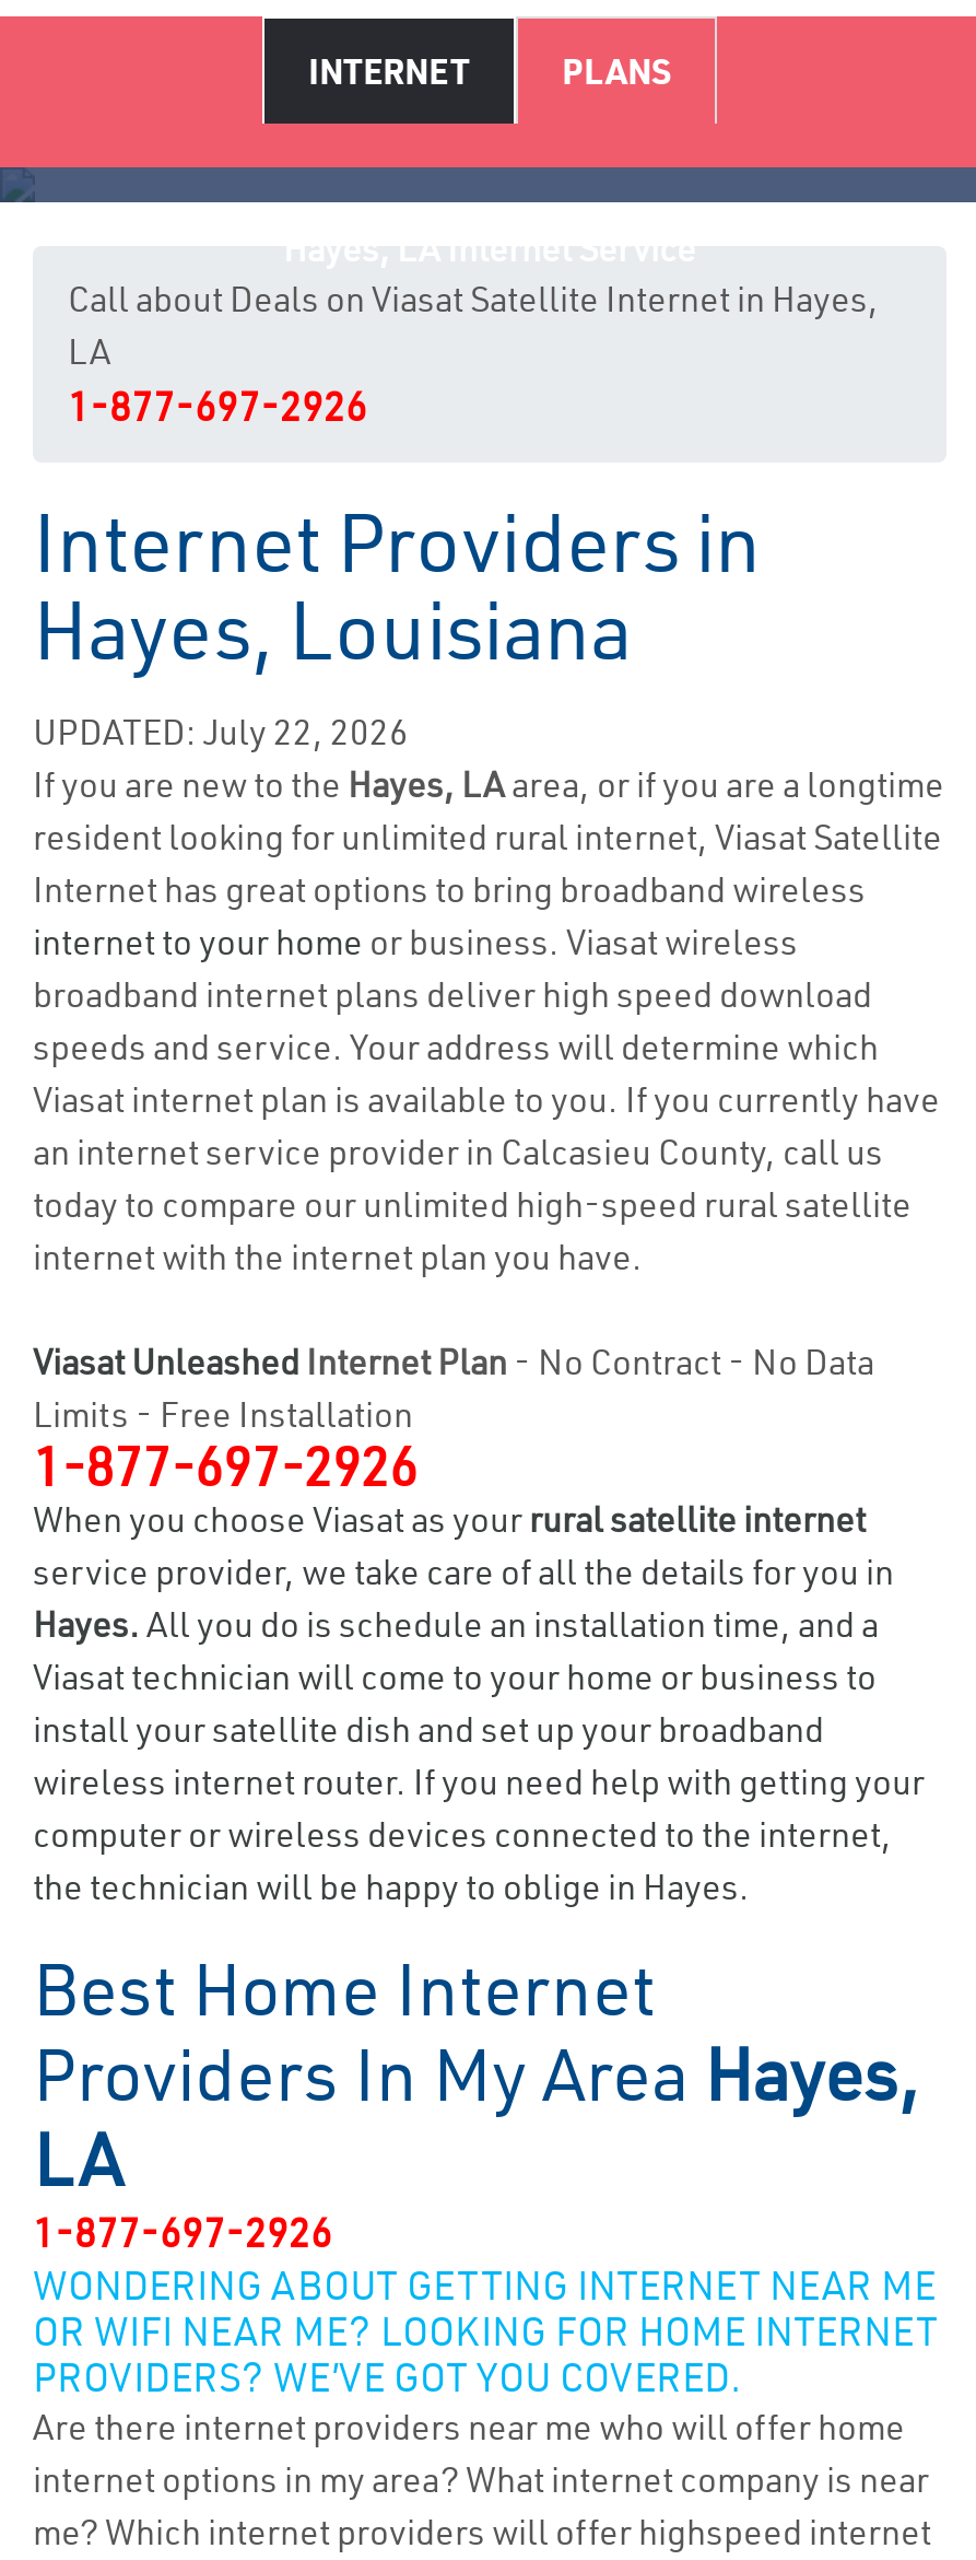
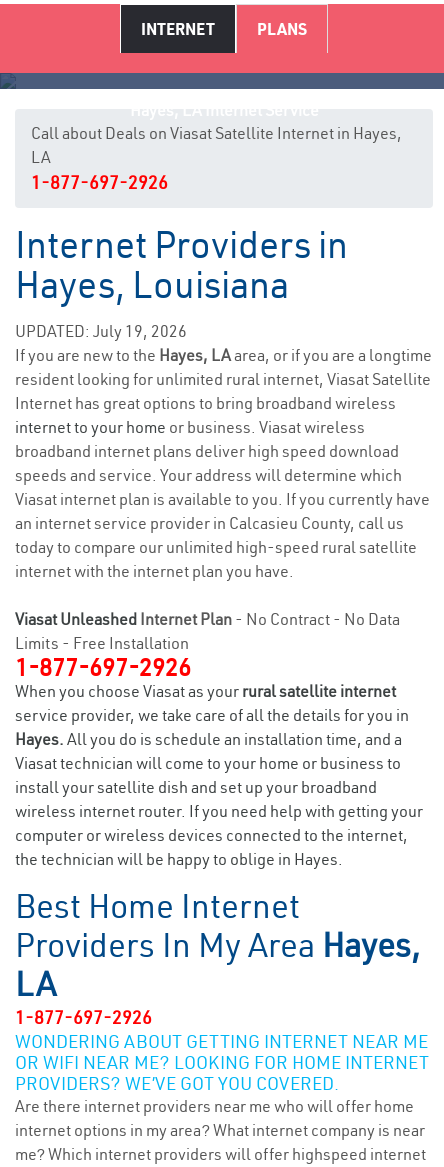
- UPDATED: July 22, 2026
+ UPDATED: July 19, 2026
